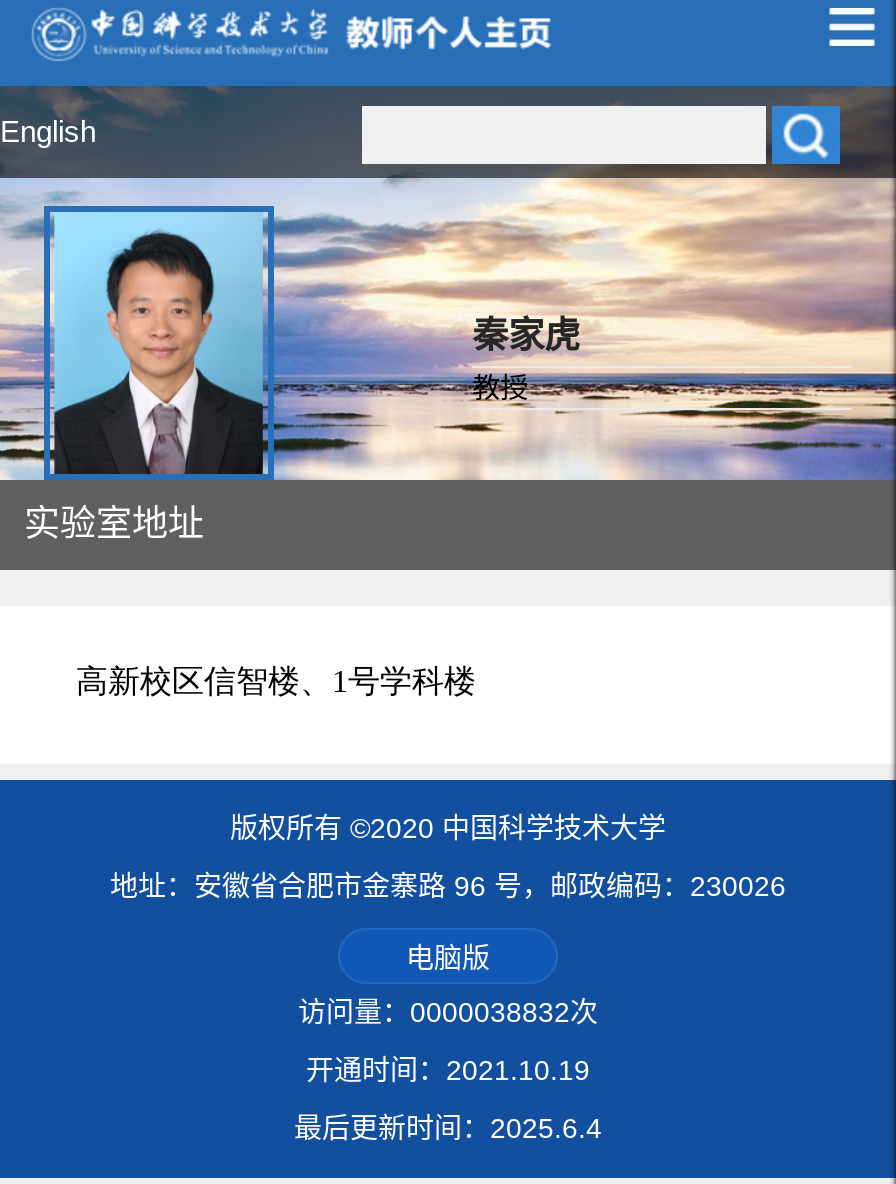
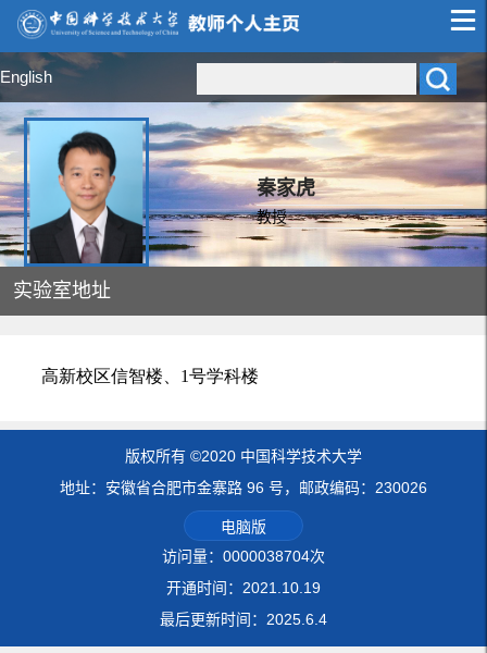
- 访问量：0000038832次
+ 访问量：0000038704次
